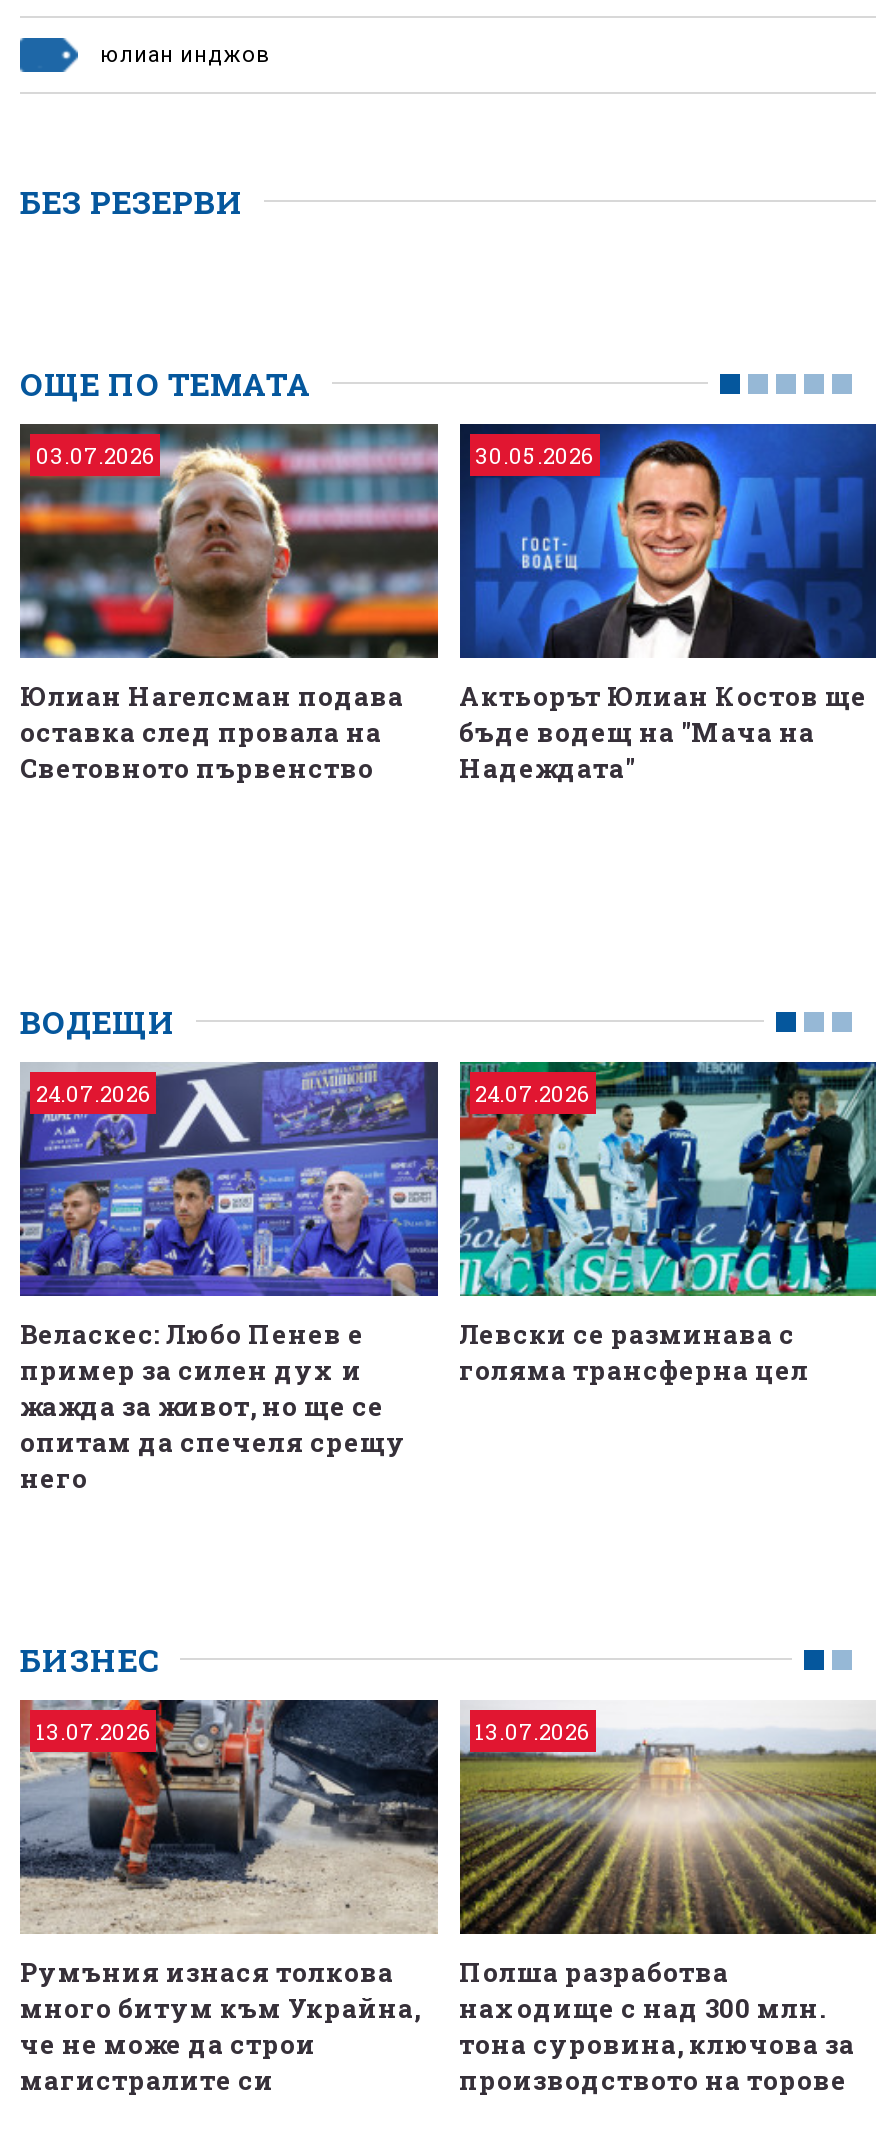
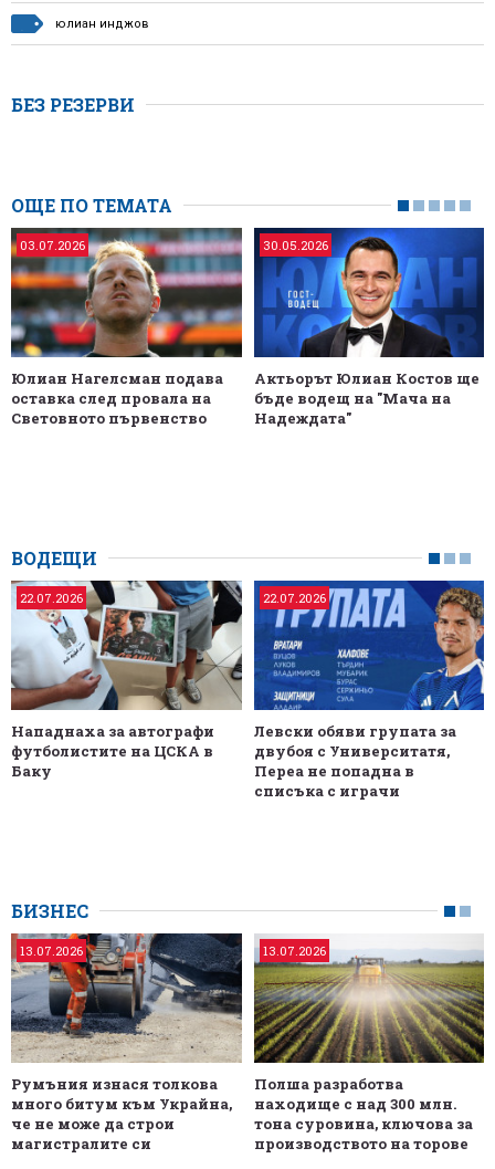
- [image]
- 24.07.2026
+ [image]
+ 22.07.2026

- [image]
- 24.07.2026
+ [image]
+ 22.07.2026

- Веласкес: Любо Пенев е
- пример за силен дух и
- жажда за живот, но ще се
- опитам да спечеля срещу
- него
+ Нападнаха за автографи
+ футболистите на ЦСКА в
+ Баку

- Левски се разминава с
- голяма трансферна цел
+ Левски обяви групата за
+ двубоя с Университатя,
+ Переа не попадна в
+ списъка с играчи
